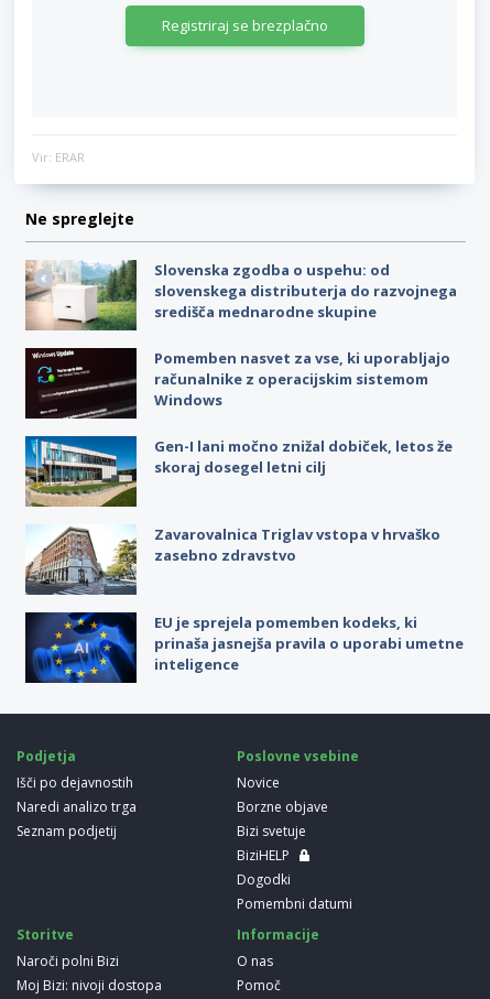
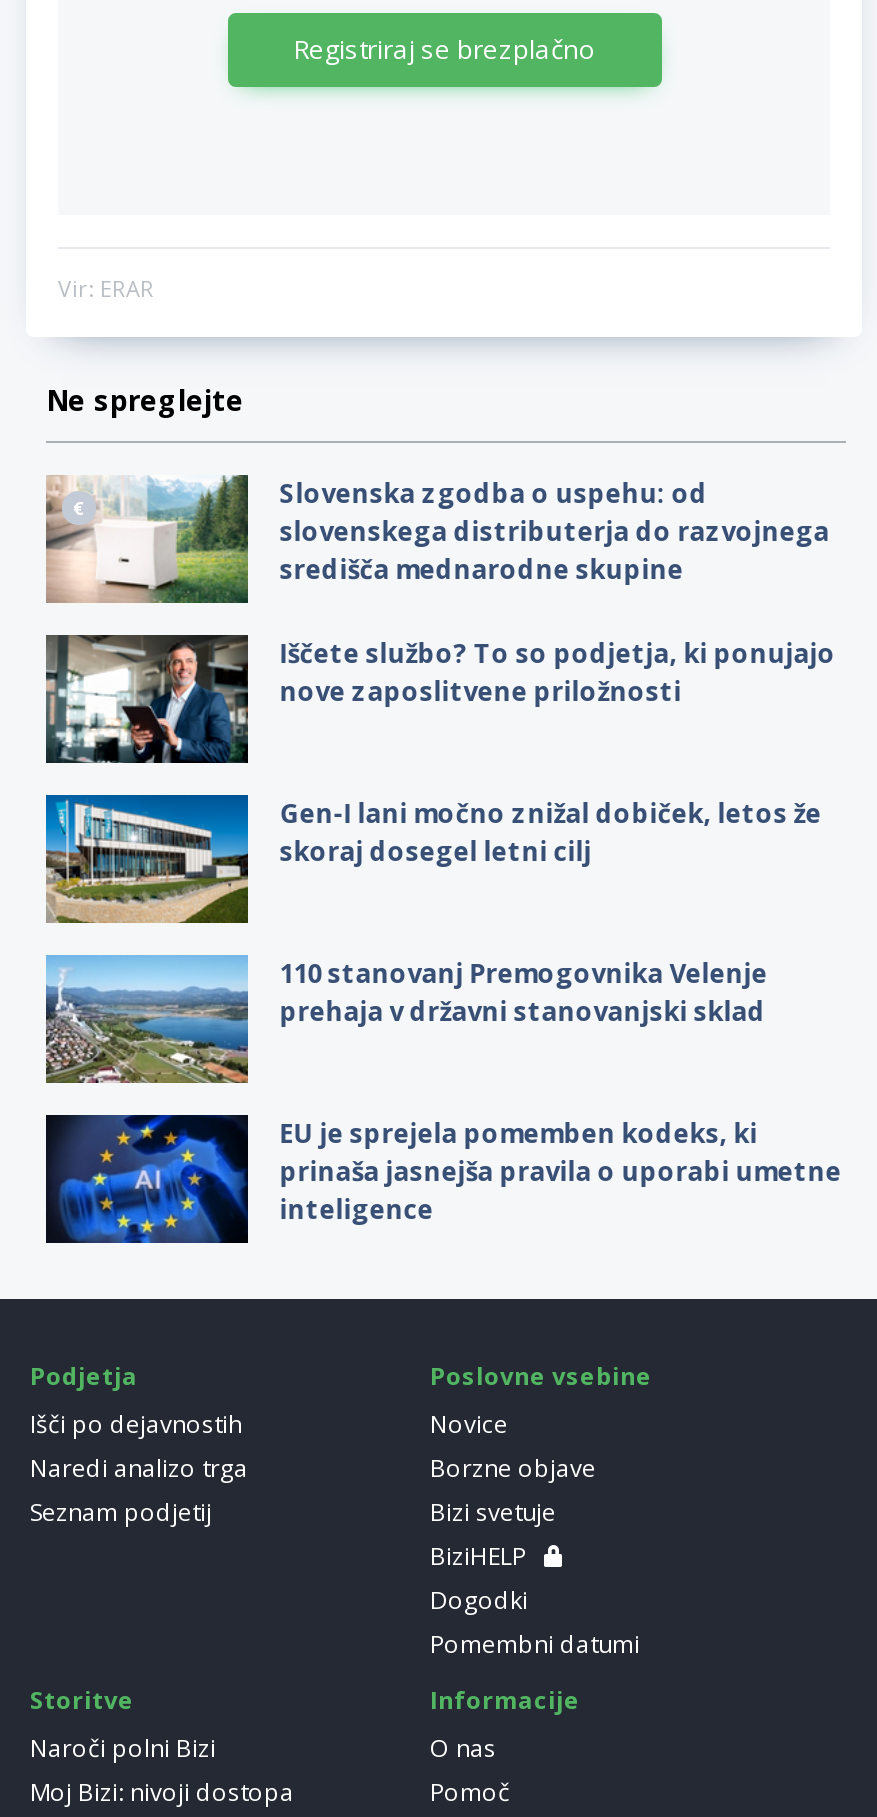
- [image]
- Pomemben nasvet za vse, ki uporabljajo
- računalnike z operacijskim sistemom
- Windows
+ [image]
+ Iščete službo? To so podjetja, ki ponujajo
+ nove zaposlitvene priložnosti

- [image]
- Zavarovalnica Triglav vstopa v hrvaško
- zasebno zdravstvo
+ [image]
+ 110 stanovanj Premogovnika Velenje
+ prehaja v državni stanovanjski sklad
